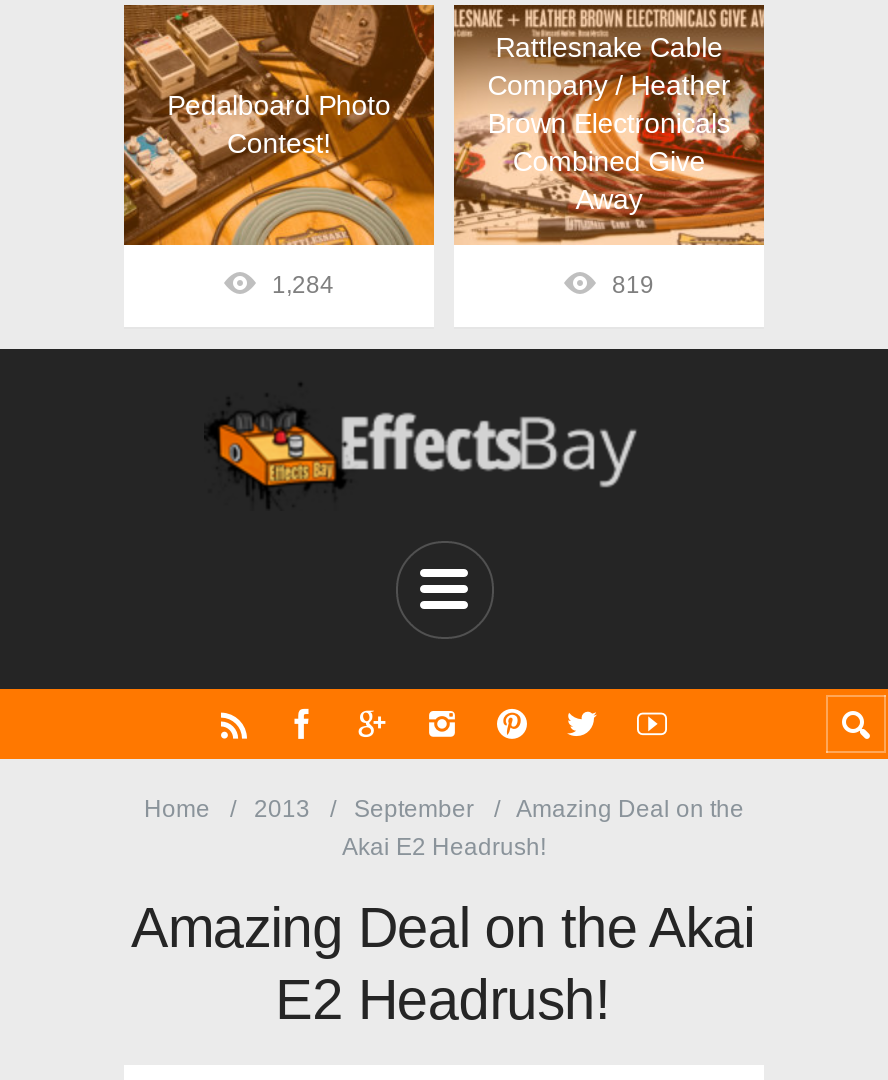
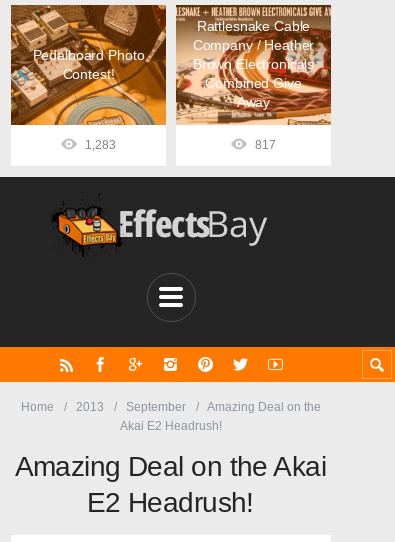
- 1,284
+ 1,283

- 819
+ 817
